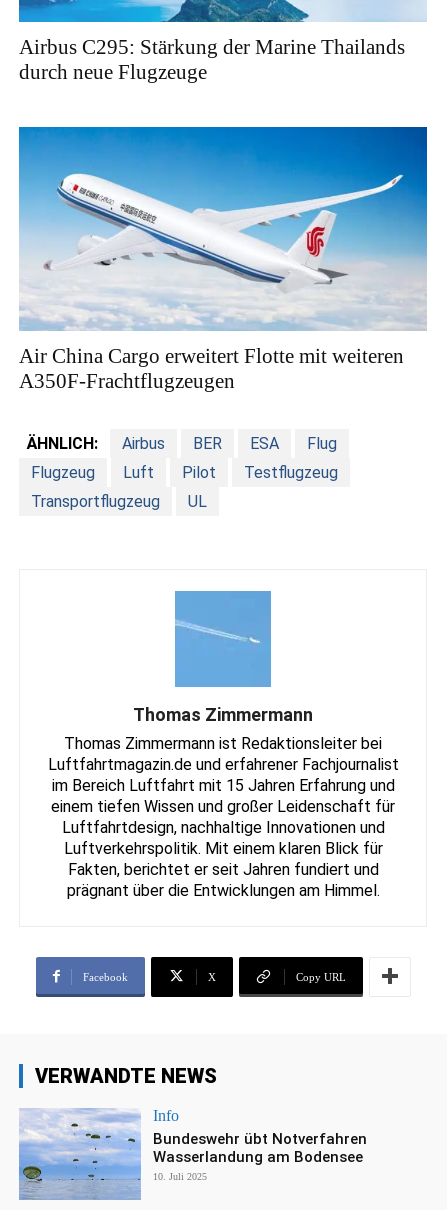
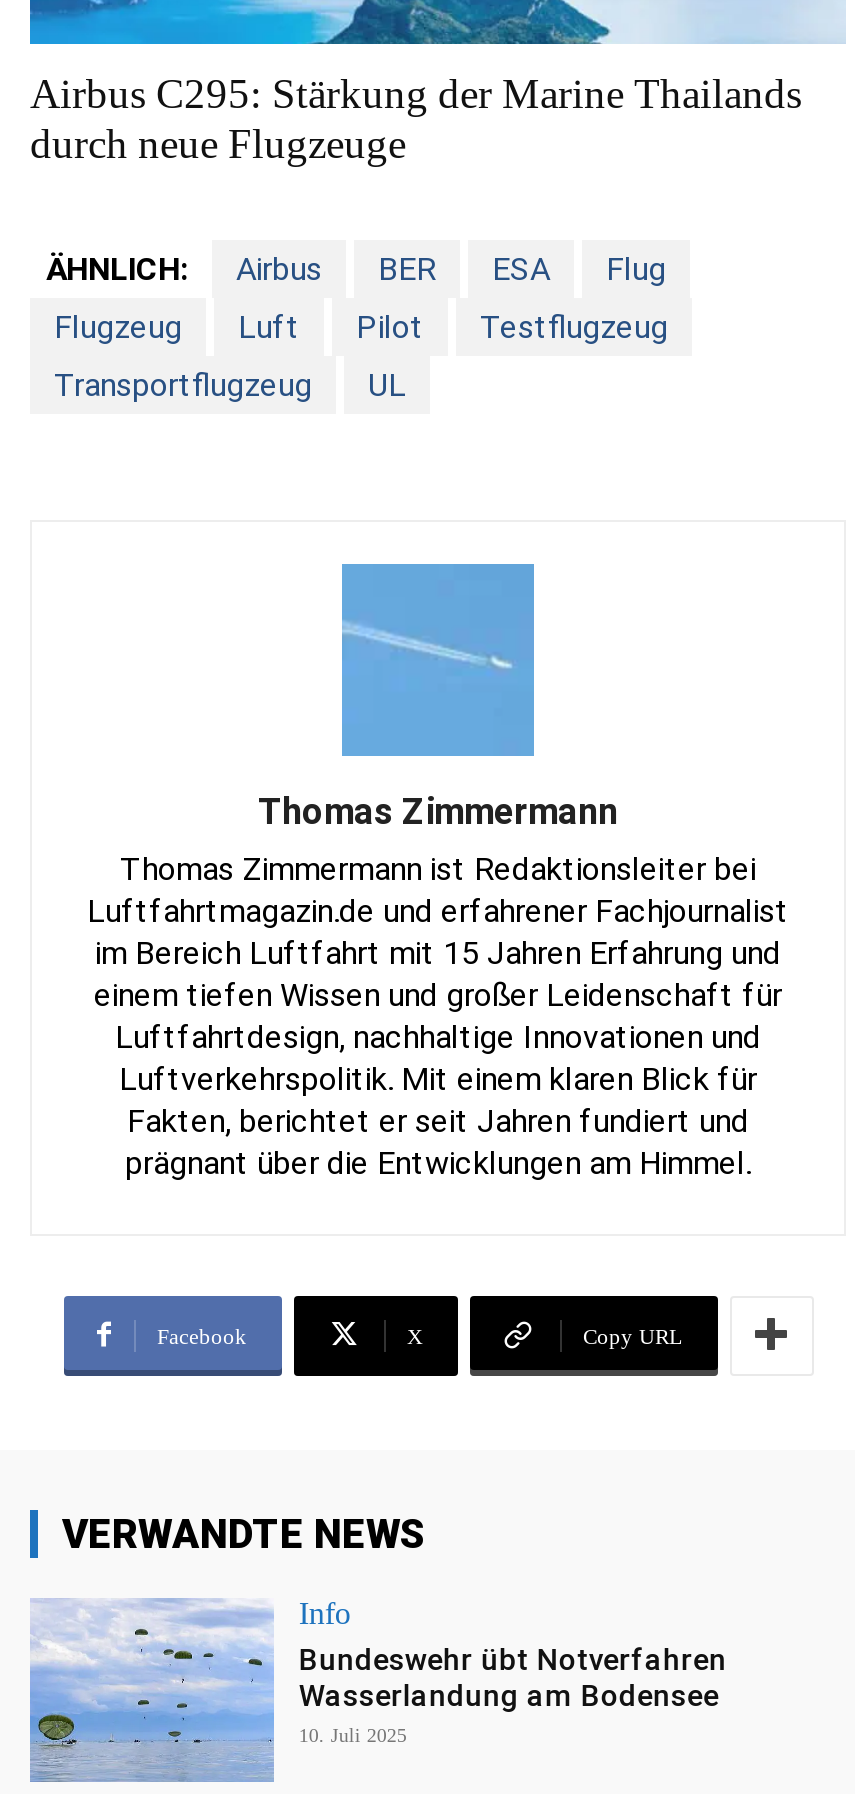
- [image]
- Air China Cargo erweitert Flotte mit weiteren
- A350F-Frachtflugzeugen
